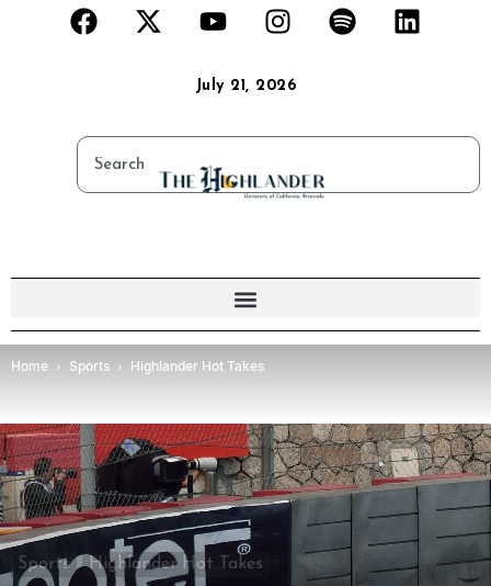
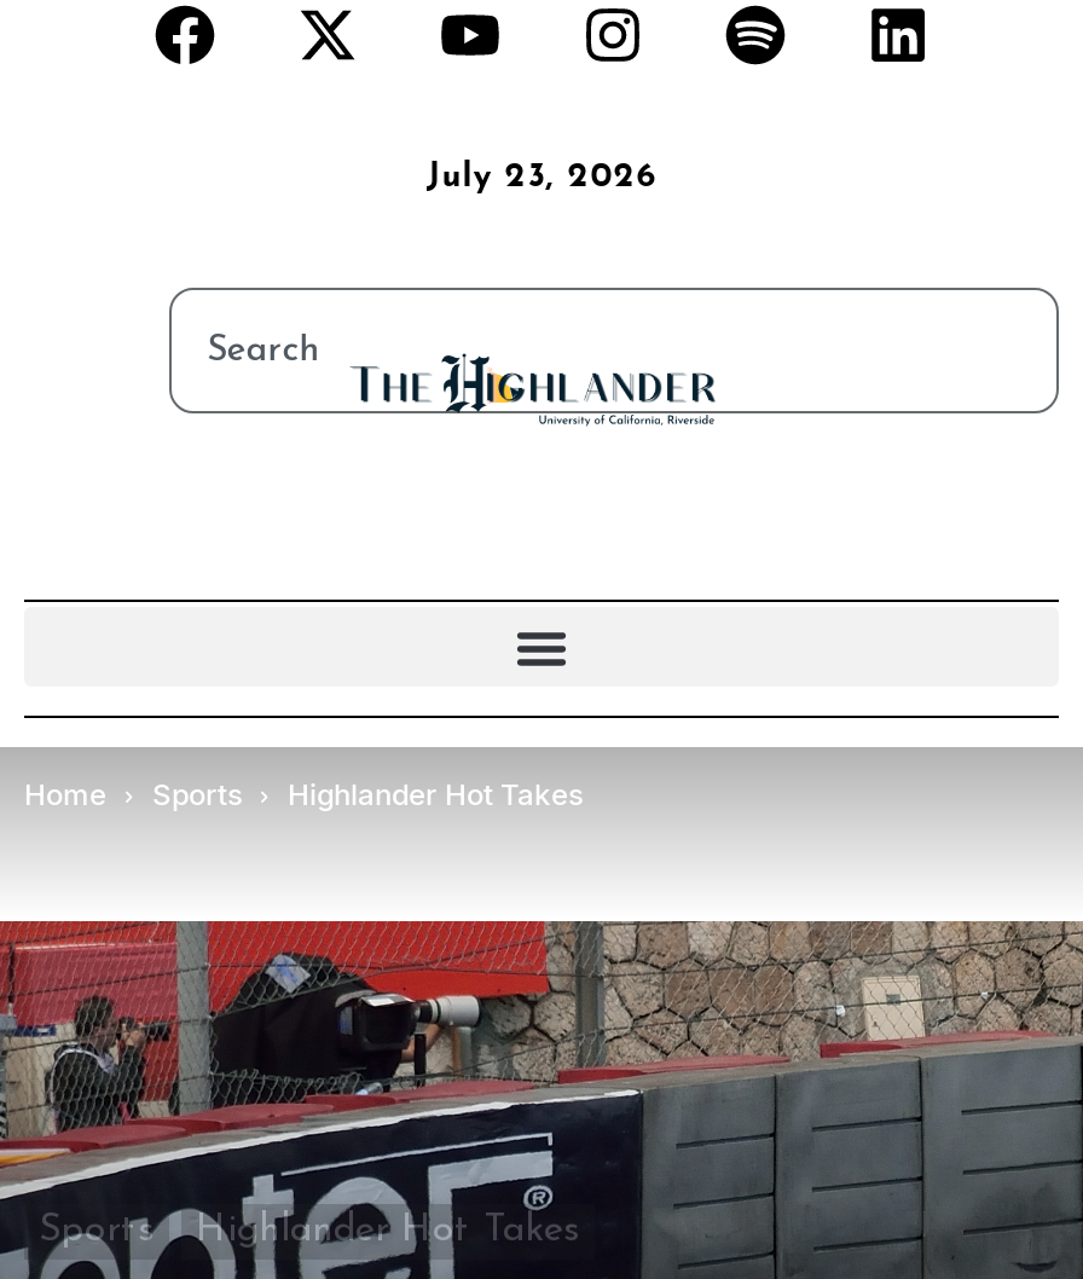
- July 21, 2026
+ July 23, 2026
